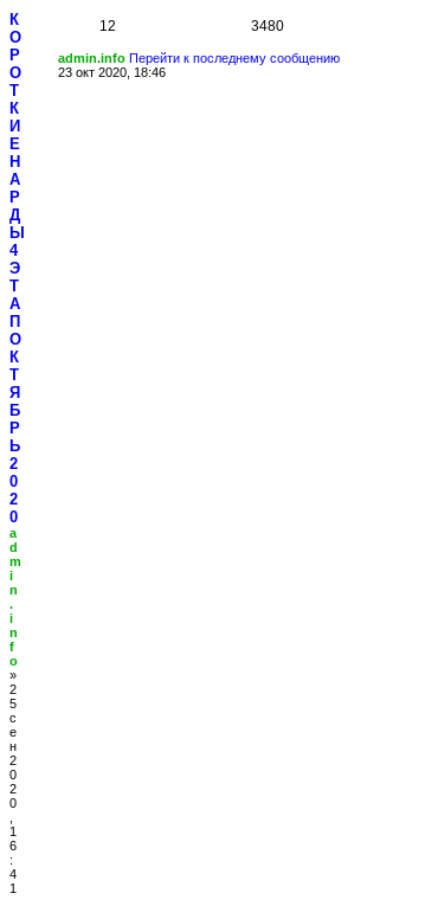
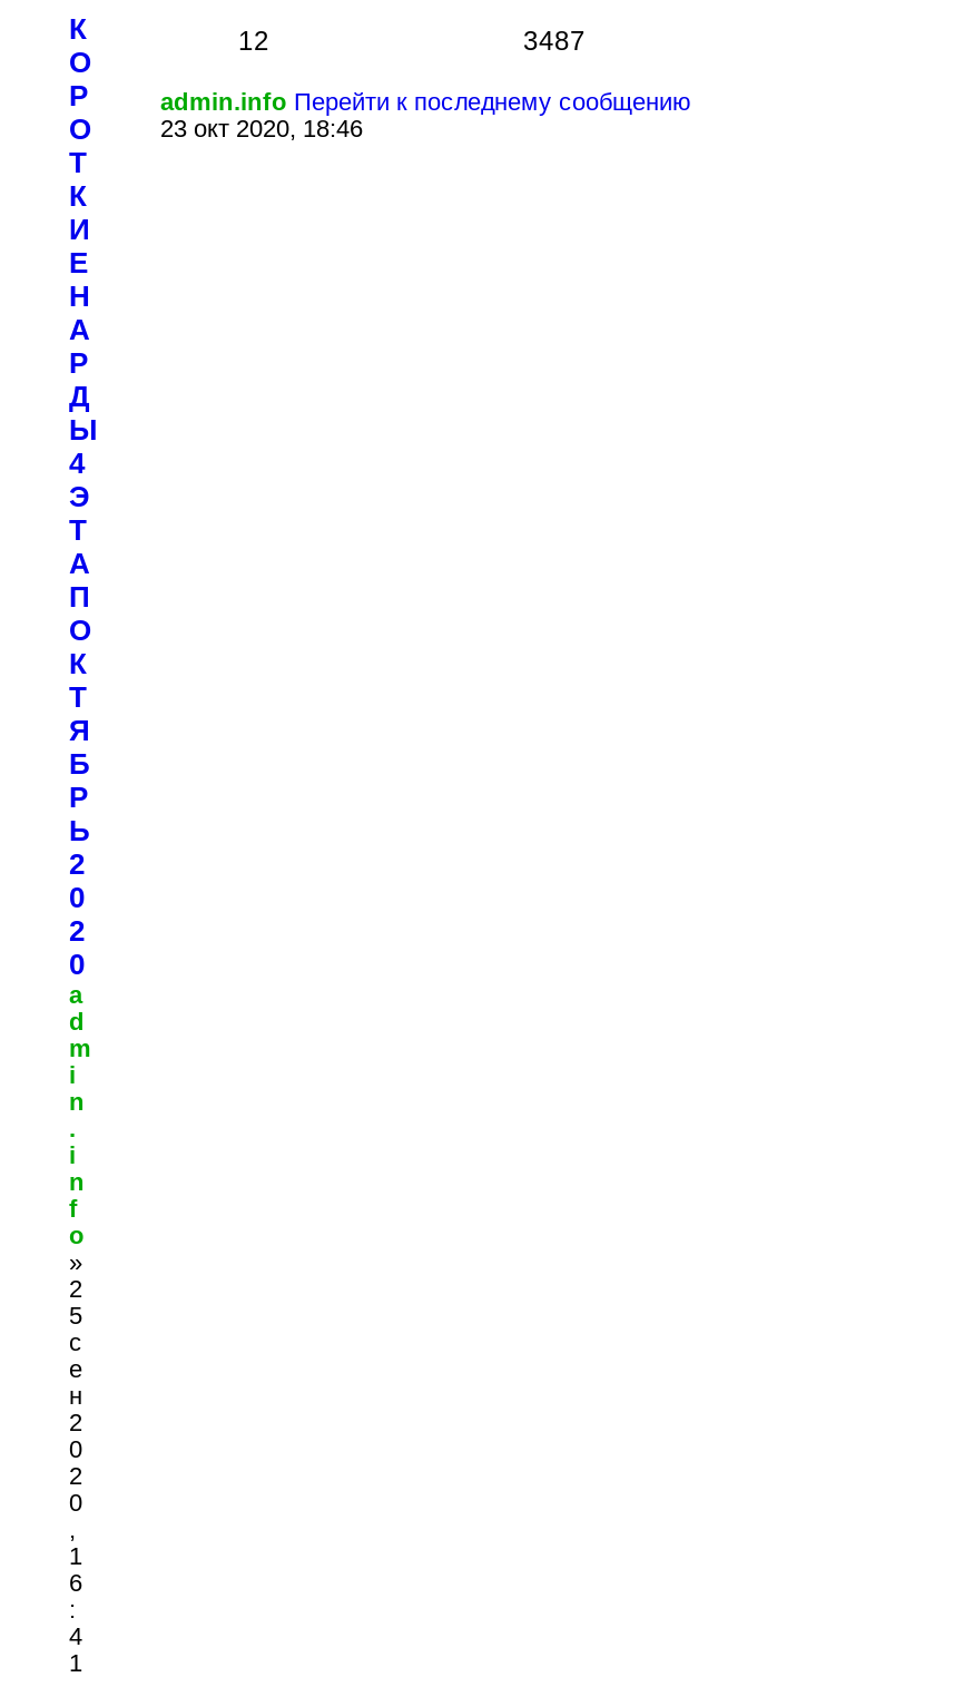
- 3480
+ 3487
